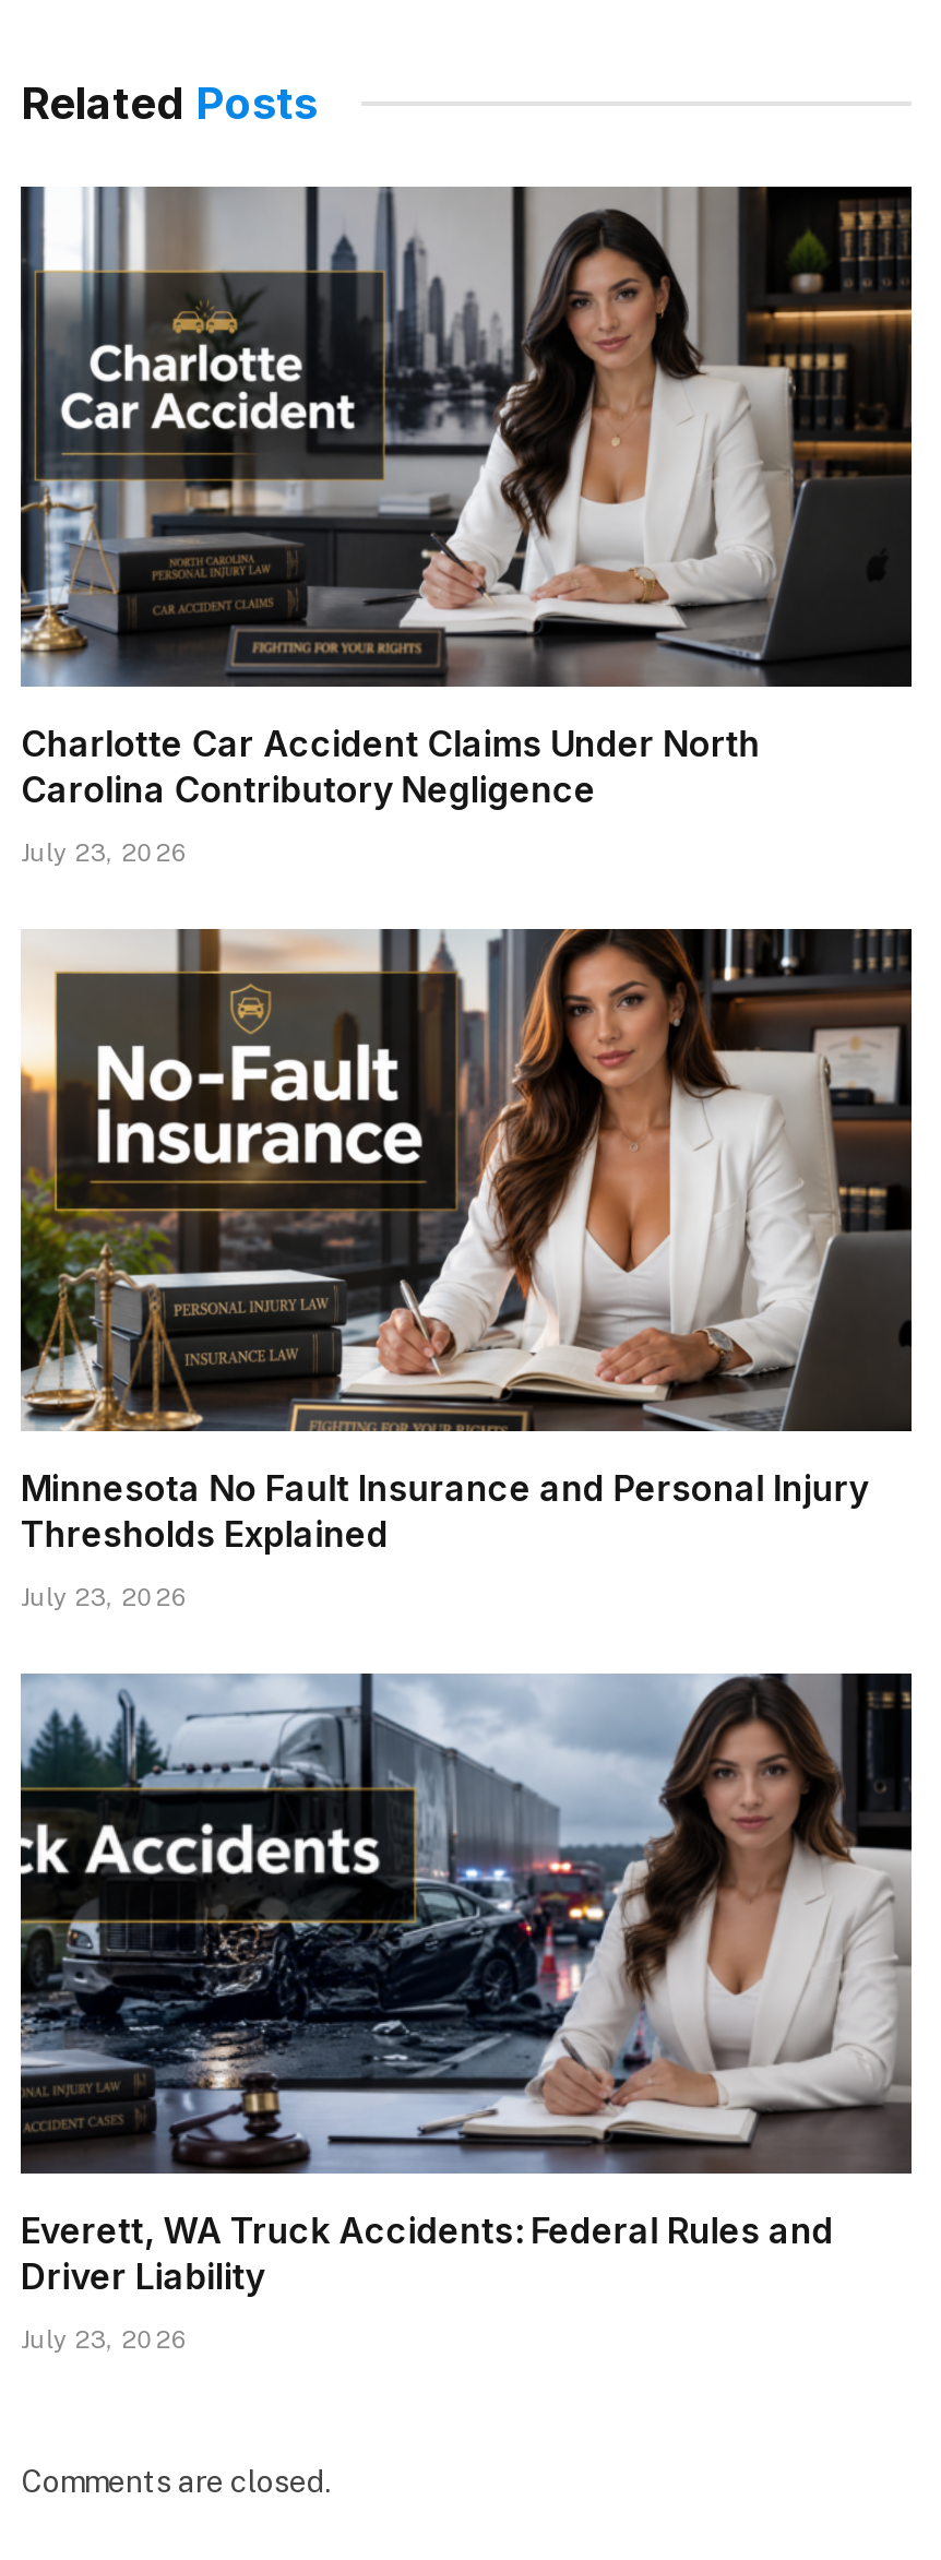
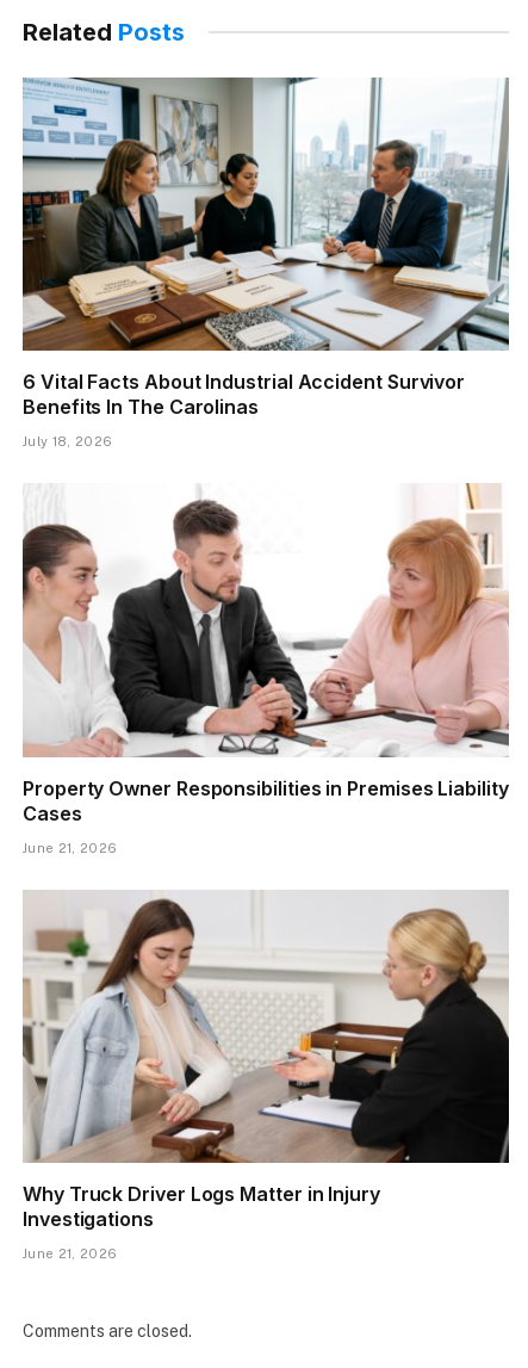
- [image]
- Charlotte Car Accident Claims Under North
- Carolina Contributory Negligence
+ [image]
+ 6 Vital Facts About Industrial Accident Survivor
+ Benefits In The Carolinas

- July 23, 2026
+ July 18, 2026

- [image]
- Minnesota No Fault Insurance and Personal Injury
- Thresholds Explained
+ [image]
+ Property Owner Responsibilities in Premises Liability
+ Cases

- July 23, 2026
+ June 21, 2026

- [image]
- Everett, WA Truck Accidents: Federal Rules and
- Driver Liability
+ [image]
+ Why Truck Driver Logs Matter in Injury
+ Investigations

- July 23, 2026
+ June 21, 2026
